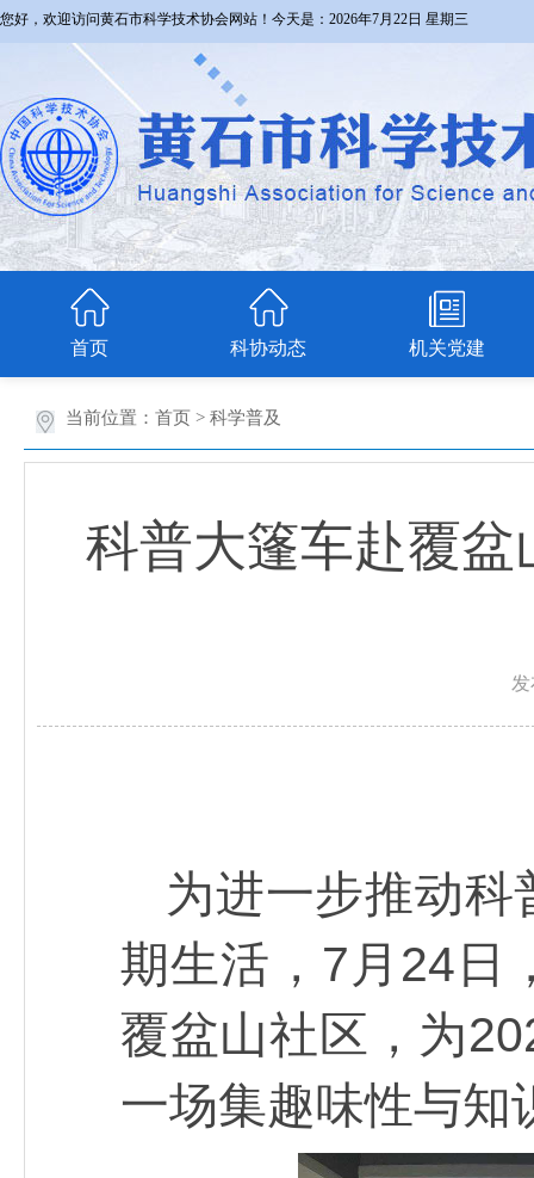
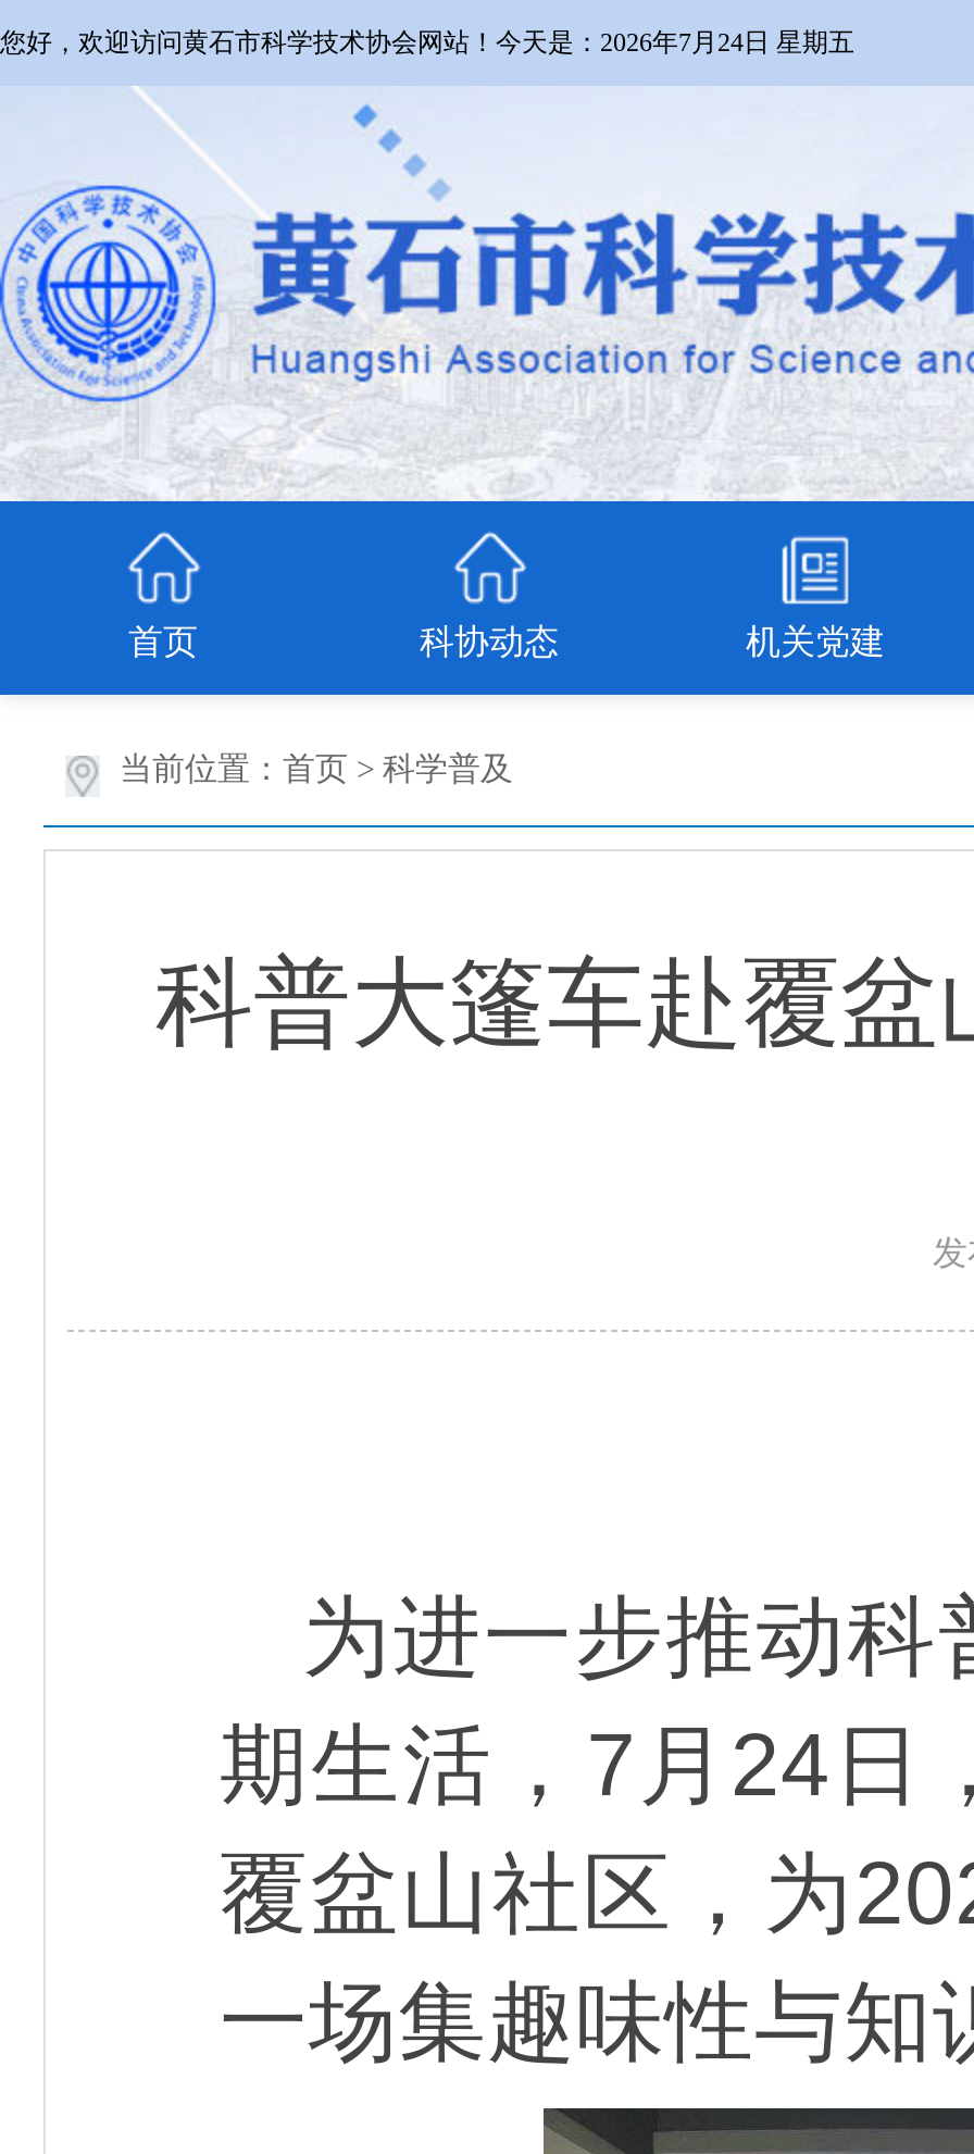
- 您好，欢迎访问黄石市科学技术协会网站！今天是：2026年7月22日 星期三
+ 您好，欢迎访问黄石市科学技术协会网站！今天是：2026年7月24日 星期五
